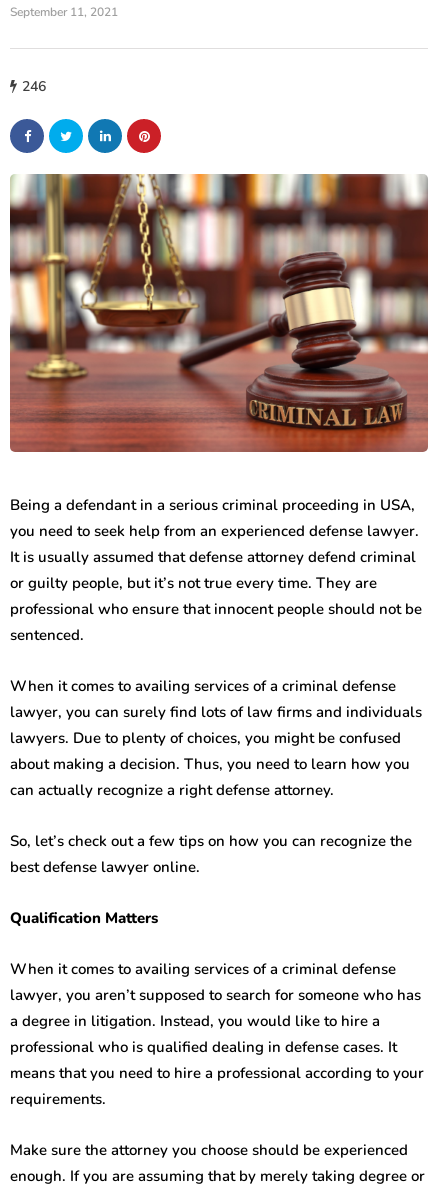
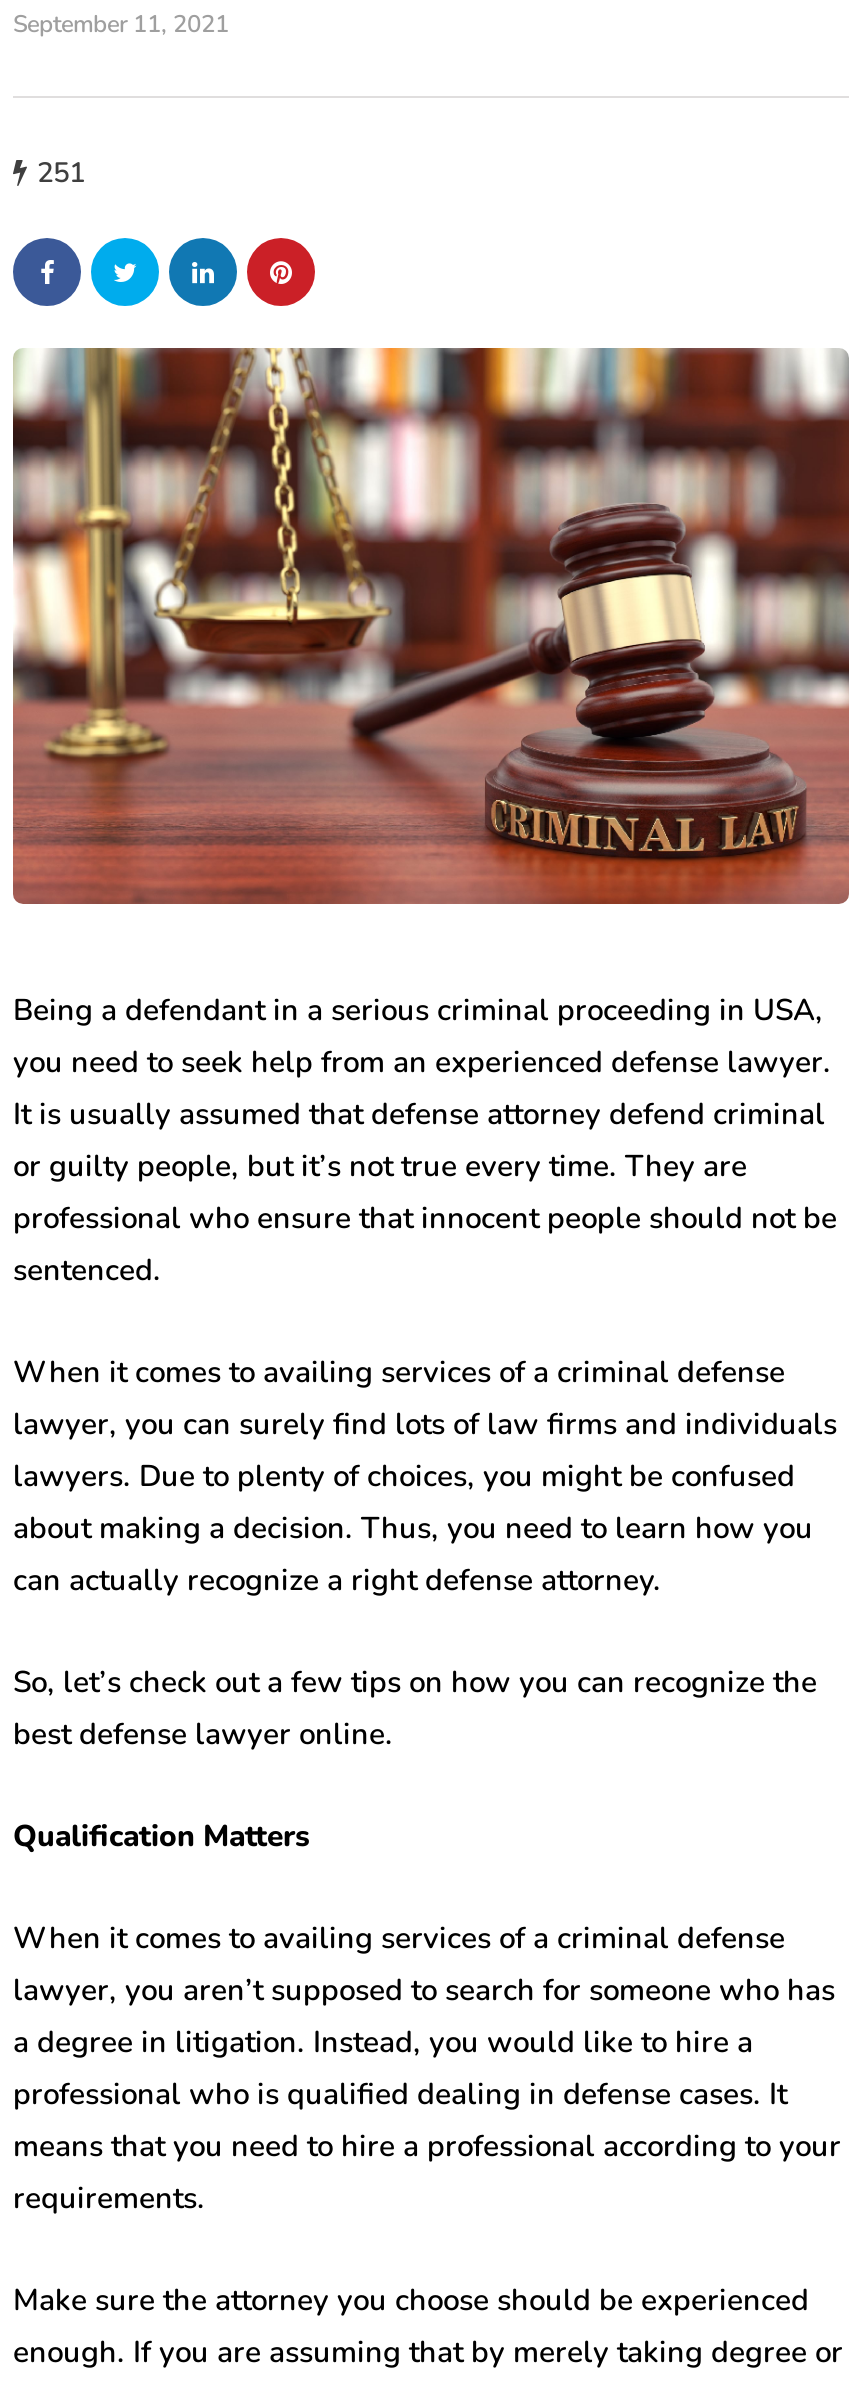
- 246
+ 251
